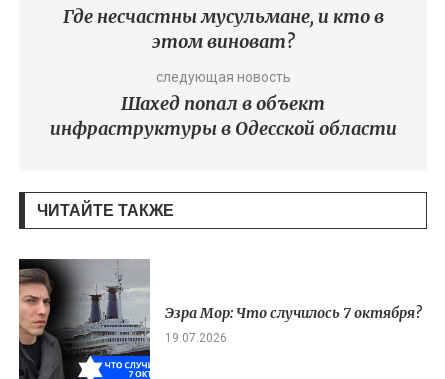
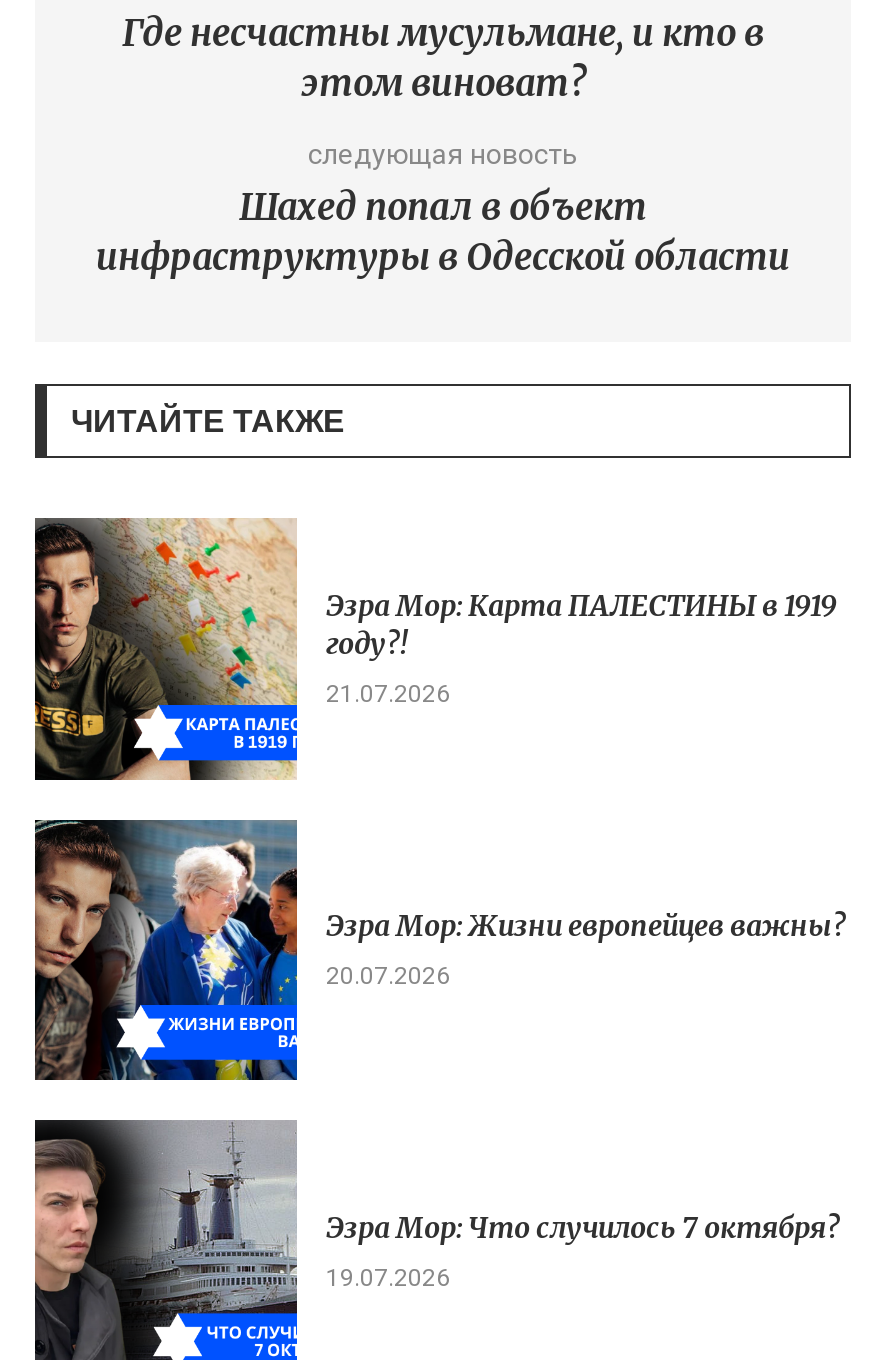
+ [image]
+ Эзра Мор: Карта ПАЛЕСТИНЫ в 1919
+ году?!
+ 21.07.2026

+ [image]
+ Эзра Мор: Жизни европейцев важны?
+ 20.07.2026
